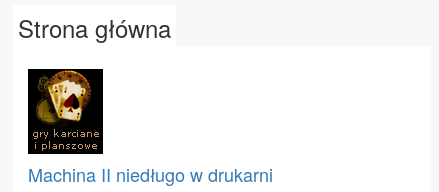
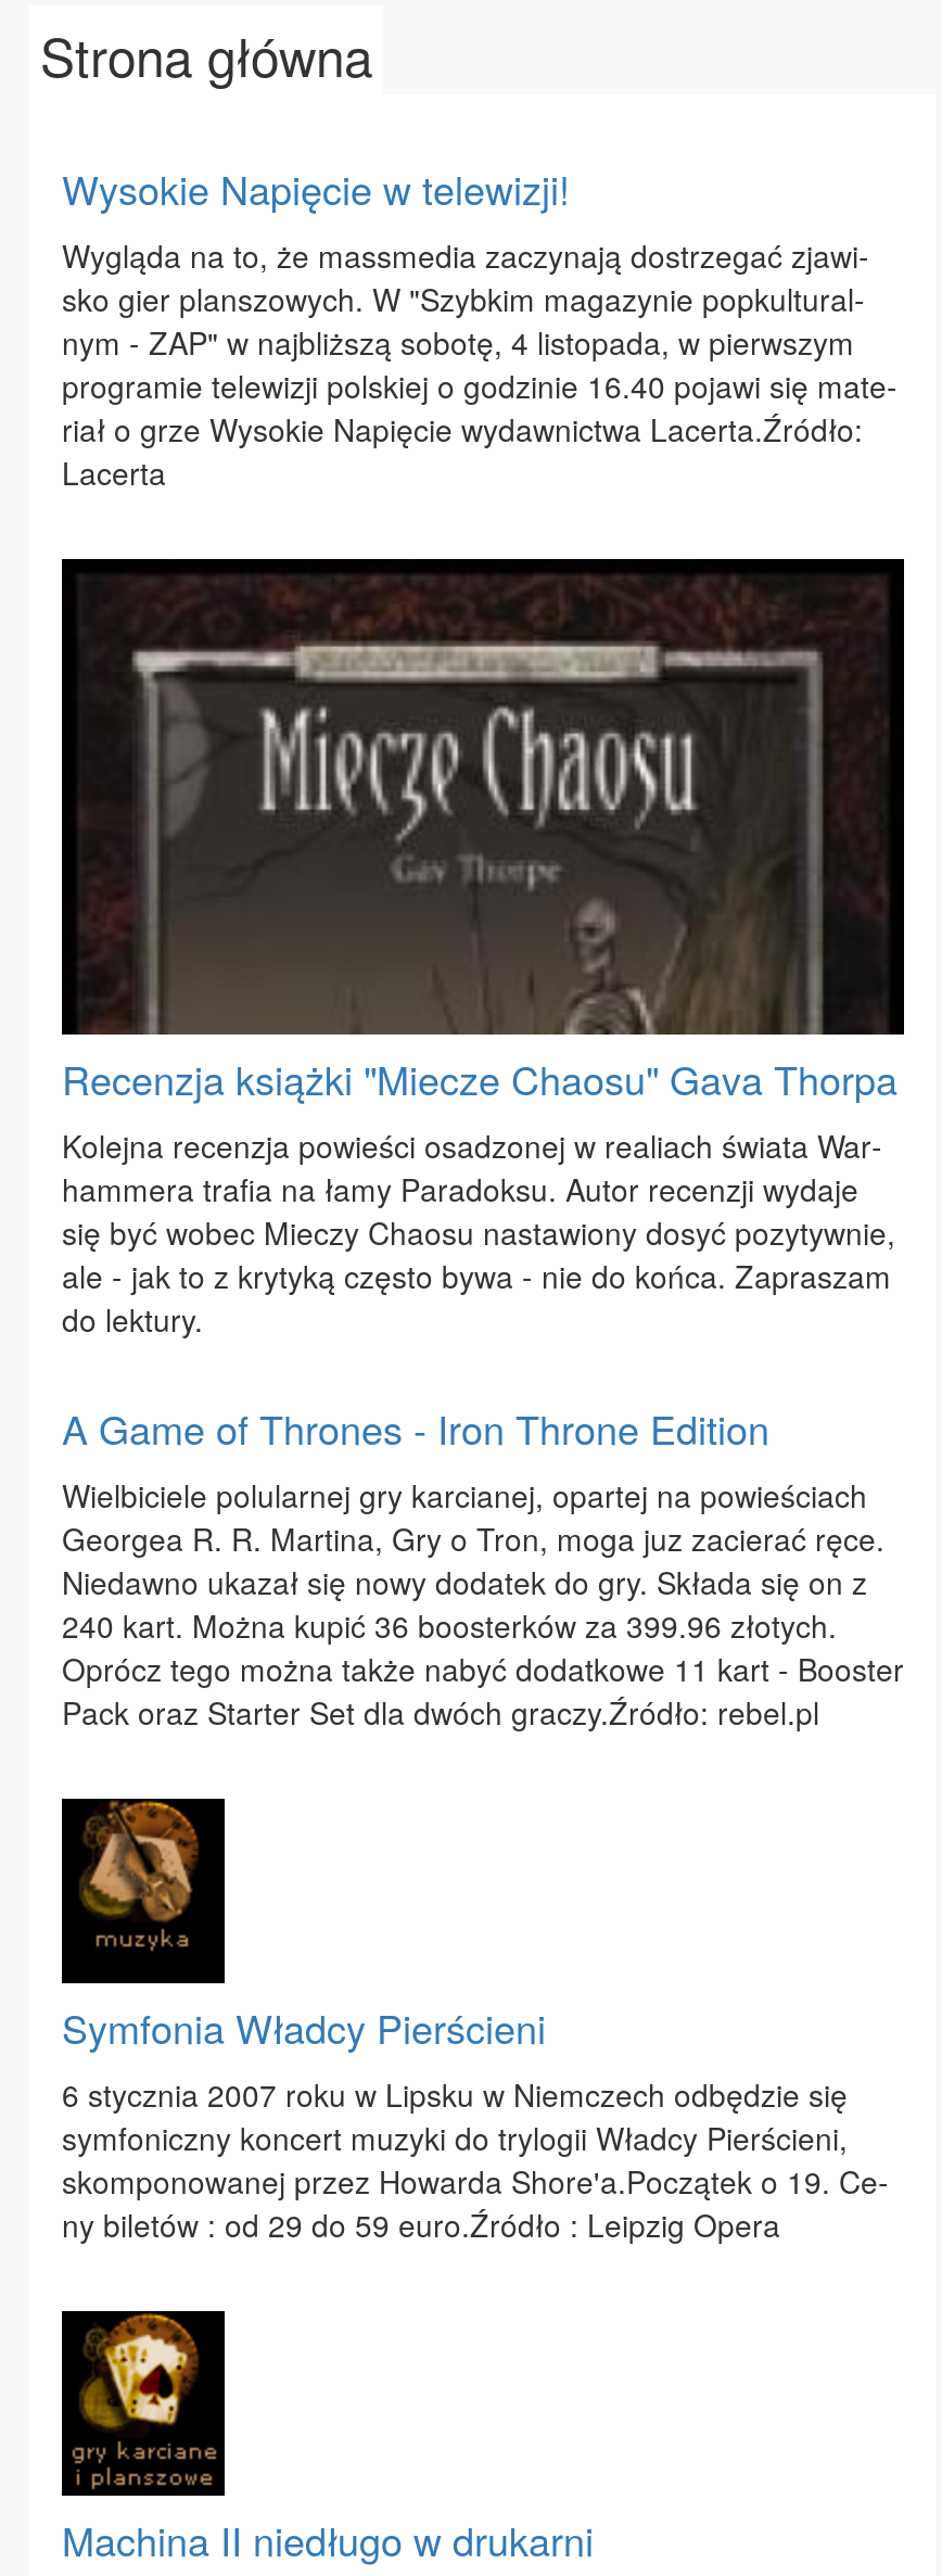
+ [image]
+ Recenzja książki "Miecze Chaosu" Gava Thorpa
+ Kolejna recenzja powieści osadzonej w realiach świata War
+ hammera trafia na łamy Paradoksu. Autor recenzji wydaje
+ się być wobec Mieczy Chaosu nastawiony dosyć pozytywnie,
+ ale - jak to z krytyką często bywa - nie do końca. Zapraszam
+ do lektury.
+ A Game of Thrones - Iron Throne Edition
+ Wielbiciele polularnej gry karcianej, opartej na powieściach
+ Georgea R. R. Martina, Gry o Tron, moga juz zacierać ręce.
+ Niedawno ukazał się nowy dodatek do gry. Składa się on z
+ 240 kart. Można kupić 36 boosterków za 399.96 złotych.
+ Oprócz tego można także nabyć dodatkowe 11 kart - Booster
+ Pack oraz Starter Set dla dwóch graczy.Źródło: rebel.pl

+ [image]
+ Symfonia Władcy Pierścieni
+ 6 stycznia 2007 roku w Lipsku w Niemczech odbędzie się
+ symfoniczny koncert muzyki do trylogii Władcy Pierścieni,
+ skomponowanej przez Howarda Shore'a.Początek o 19. Ce
+ ny biletów : od 29 do 59 euro.Źródło : Leipzig Opera

+ Wysokie Napięcie w telewizji!
+ Wygląda na to, że massmedia zaczynają dostrzegać zjawi
+ sko gier planszowych. W "Szybkim magazynie popkultural
+ nym - ZAP" w najbliższą sobotę, 4 listopada, w pierwszym
+ programie telewizji polskiej o godzinie 16.40 pojawi się mate
+ riał o grze Wysokie Napięcie wydawnictwa Lacerta.Źródło:
+ Lacerta
